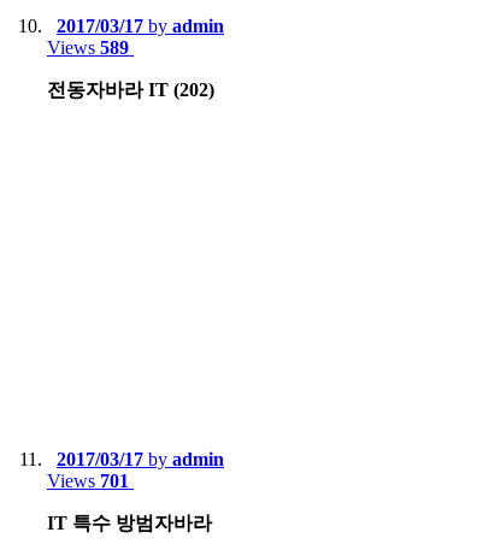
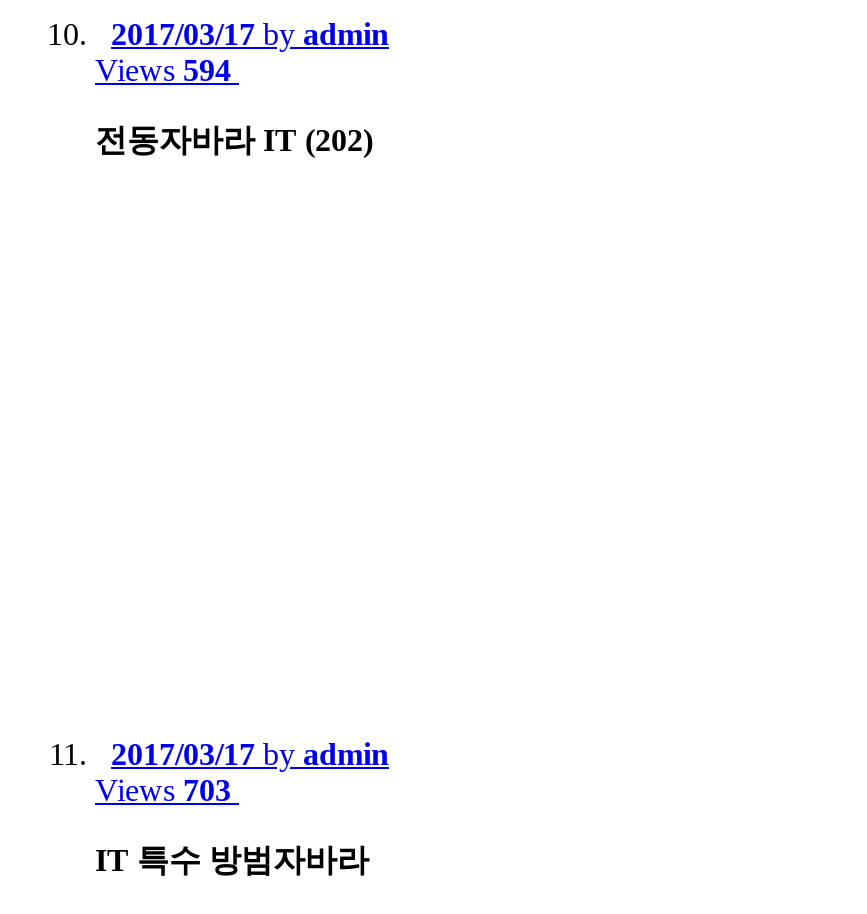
- Views 589
+ Views 594

- Views 701
+ Views 703
